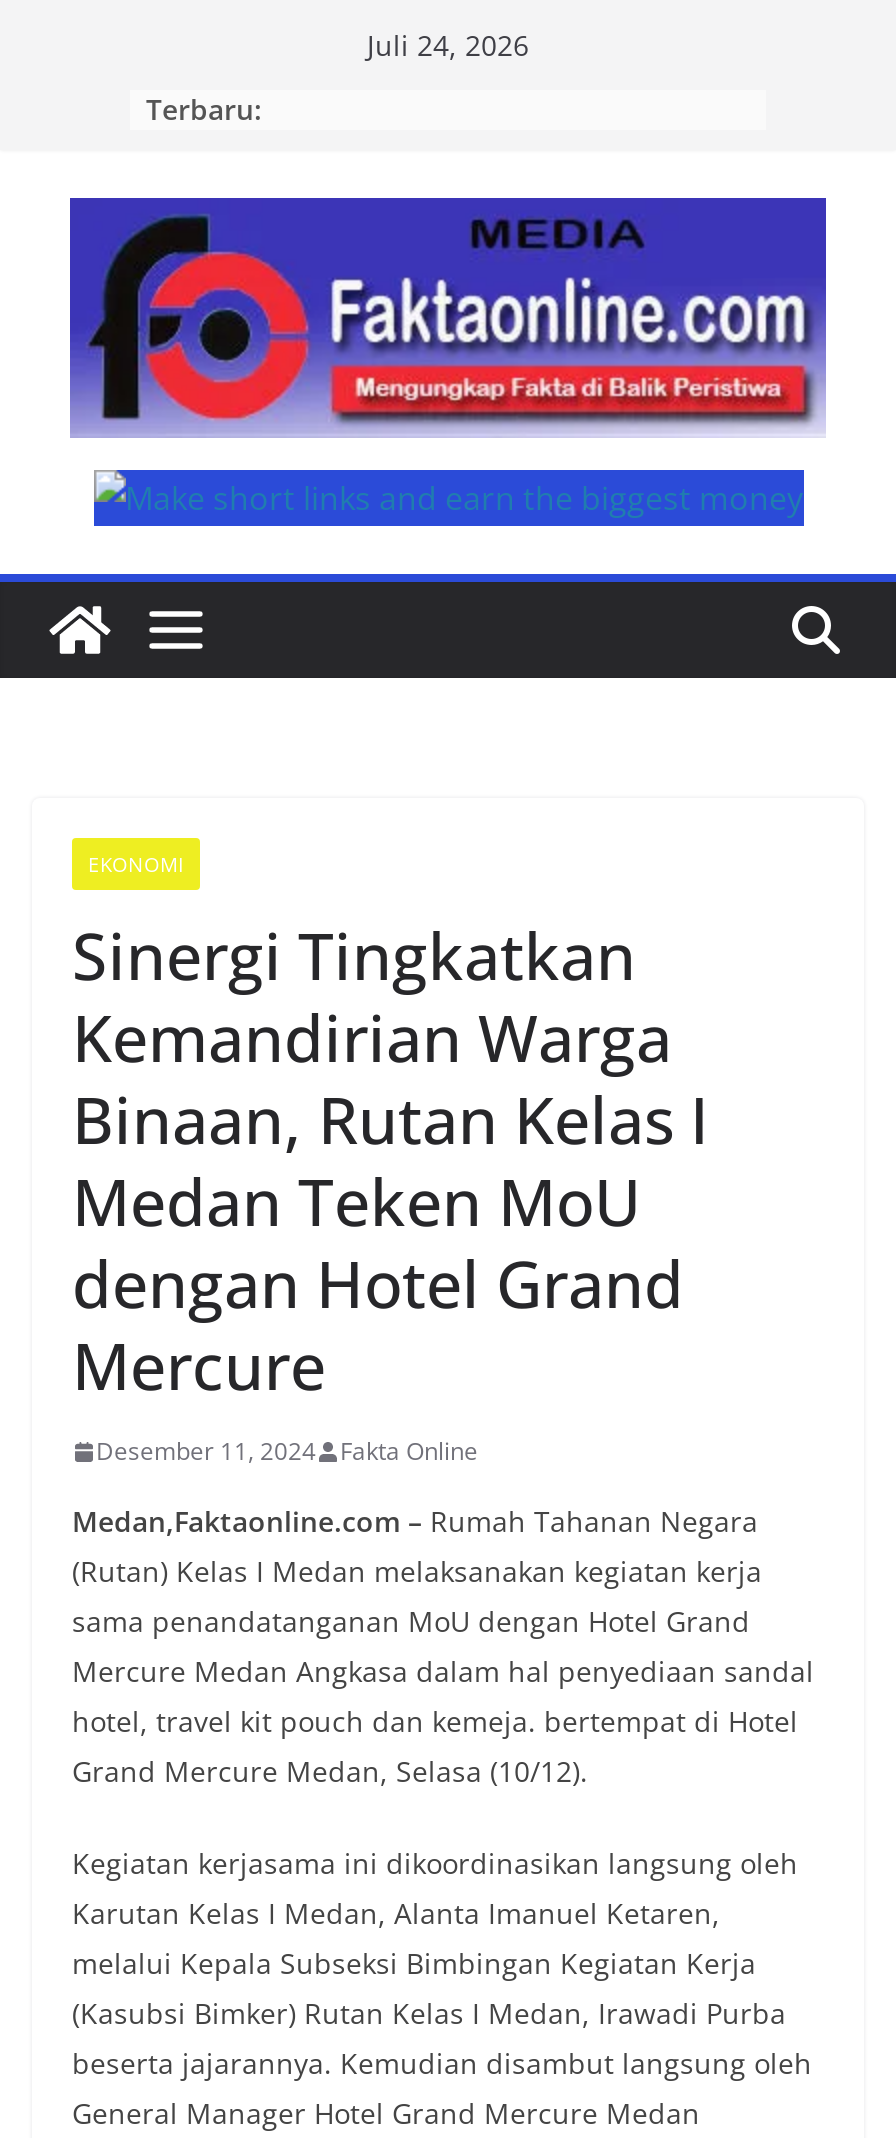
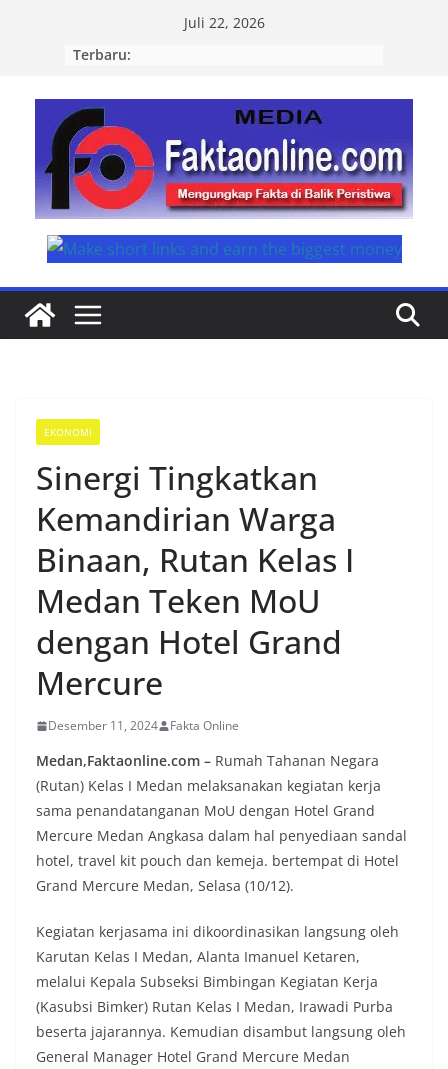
- Juli 24, 2026
+ Juli 22, 2026
